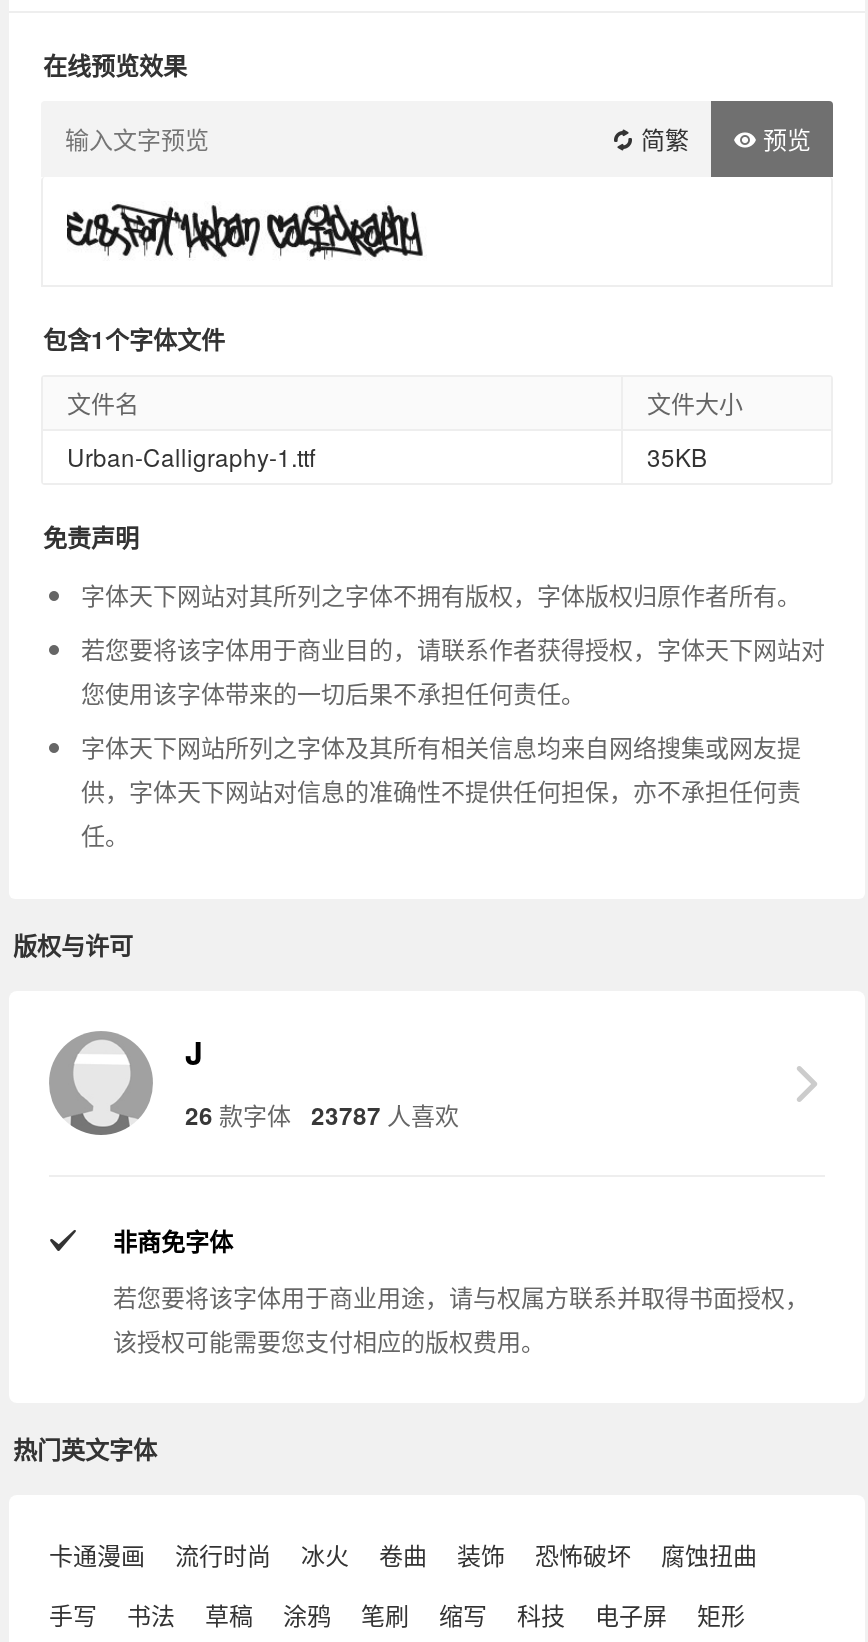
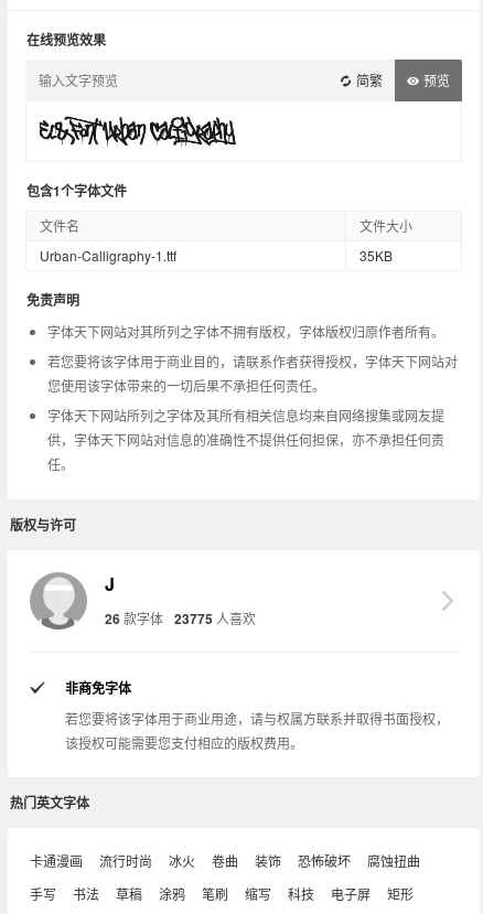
- 26 款字体 23787 人喜欢
+ 26 款字体 23775 人喜欢
